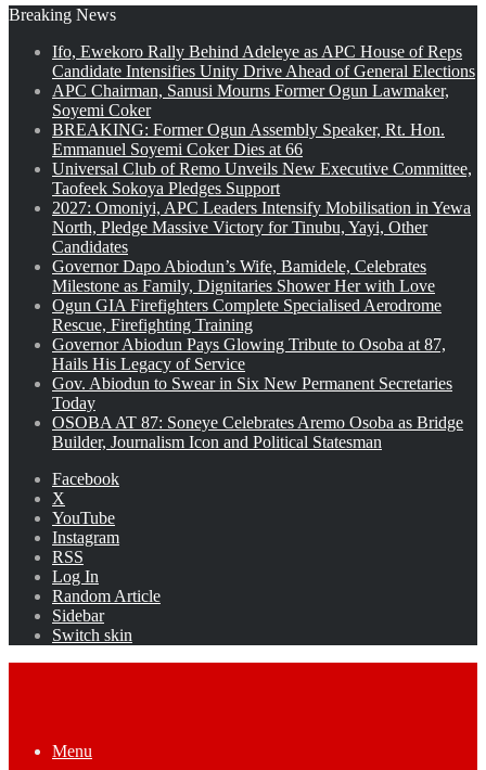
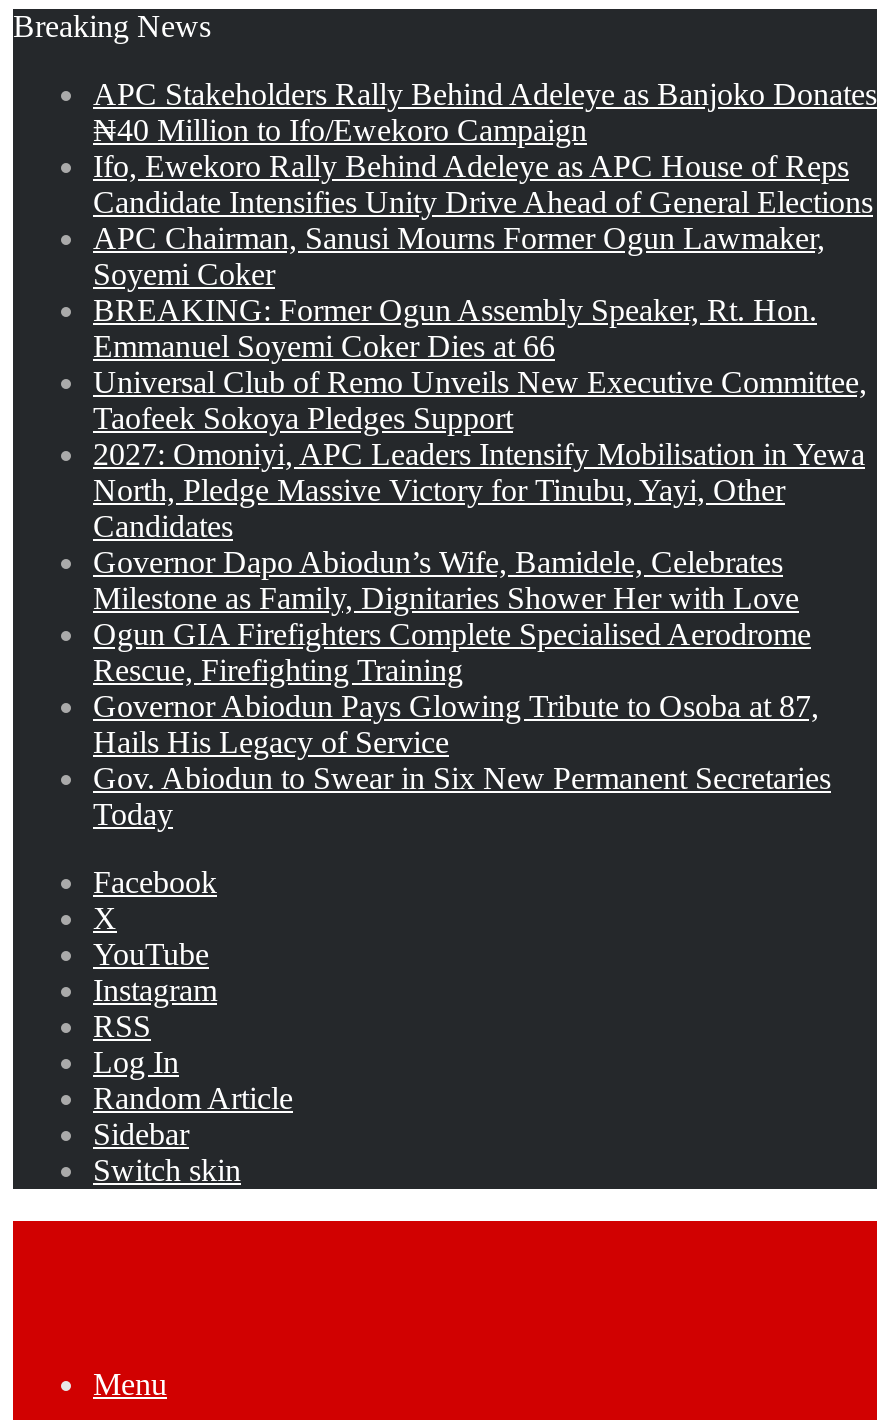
+ APC Stakeholders Rally Behind Adeleye as Banjoko Donates
+ ₦40 Million to Ifo/Ewekoro Campaign

moved down: Ifo, Ewekoro Rally Behind Adeleye as APC House of Reps | Candidate Intensifies Unity Drive Ahead of General Elections | APC Chairman, Sanusi Mourns Former Ogun Lawmaker, | ... | Gov. Abiodun to Swear in Six New Permanent Secretaries | Today

- OSOBA AT 87: Soneye Celebrates Aremo Osoba as Bridge
- Builder, Journalism Icon and Political Statesman
